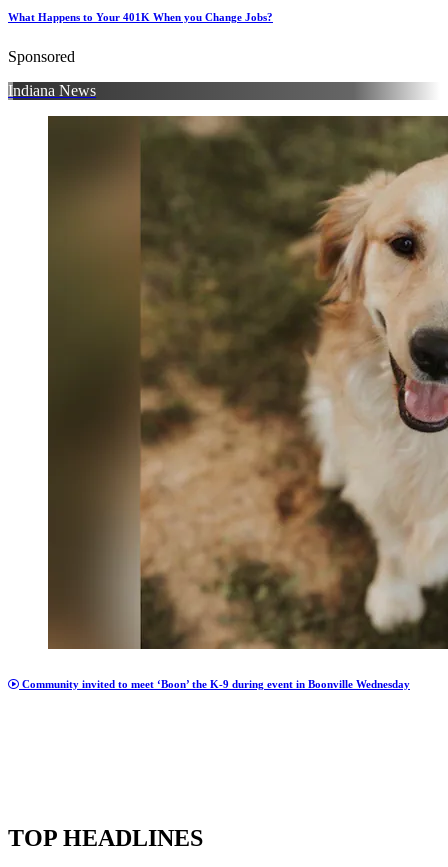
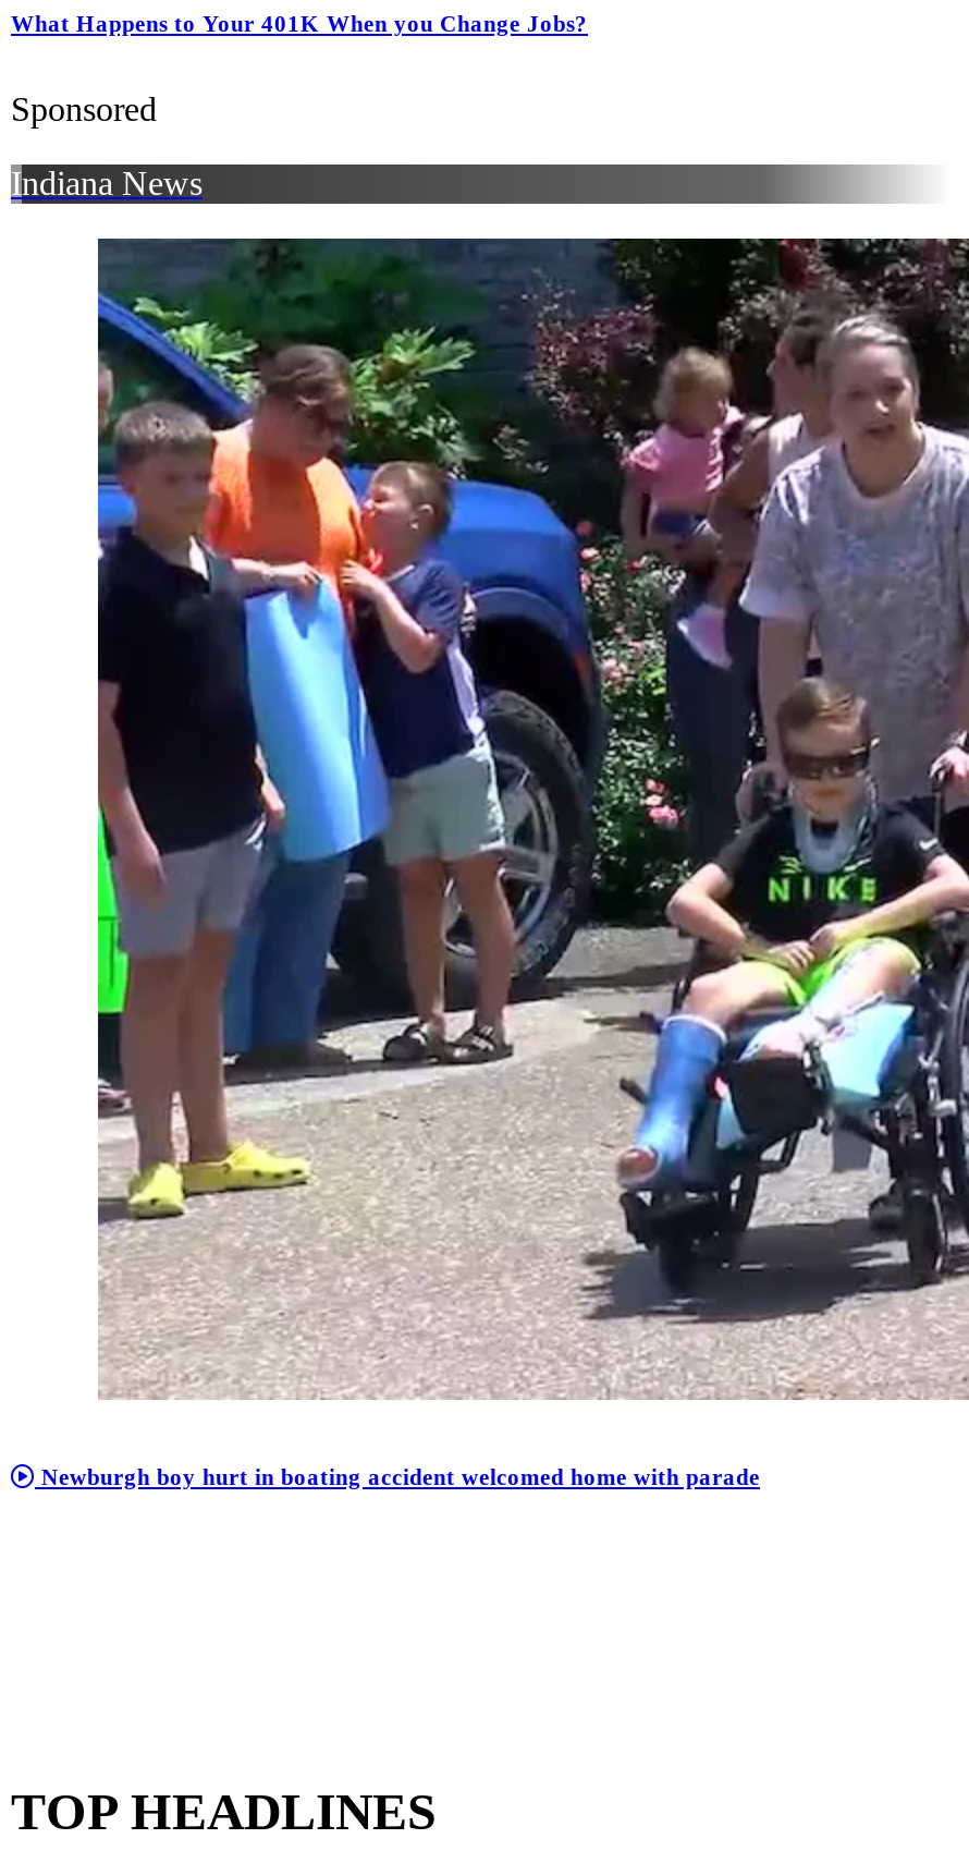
- [image]
- Community invited to meet ‘Boon’ the K-9 during event in Boonville Wednesday
+ [image]
+ Newburgh boy hurt in boating accident welcomed home with parade
